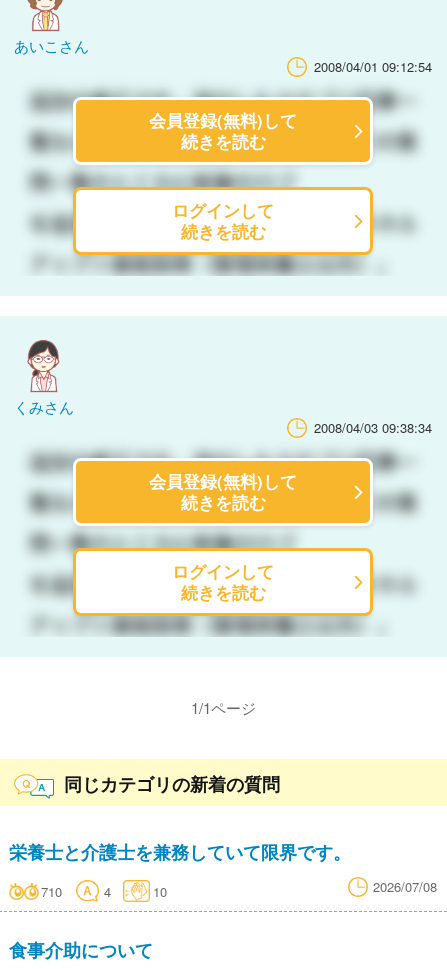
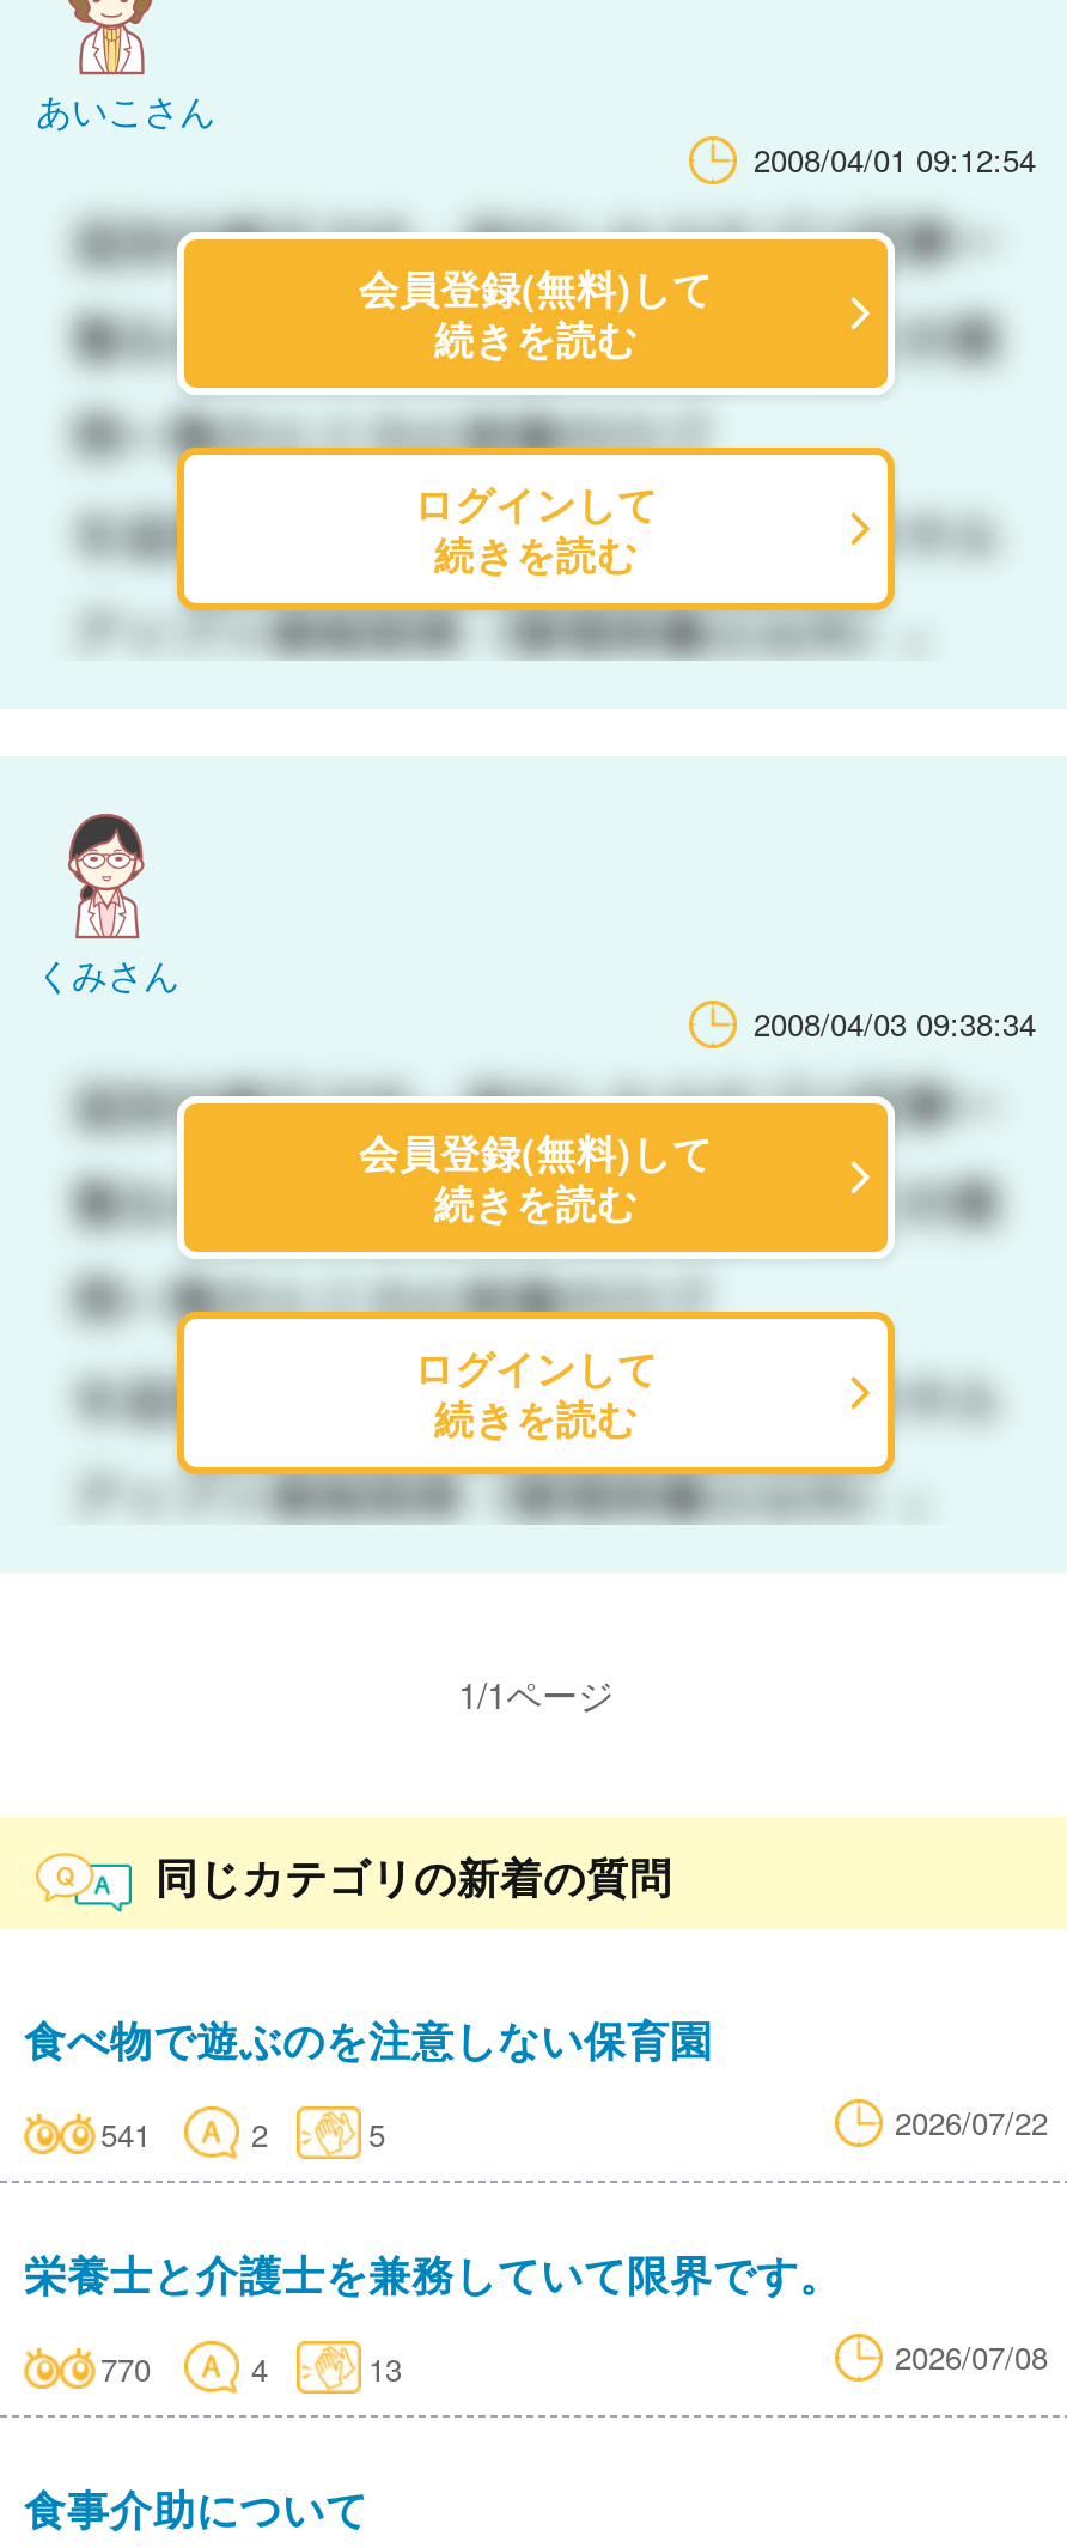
+ 食べ物で遊ぶのを注意しない保育園
+ 541
+ 2
+ 5
+ 2026/07/22

- 710
+ 770

- 10
+ 13
